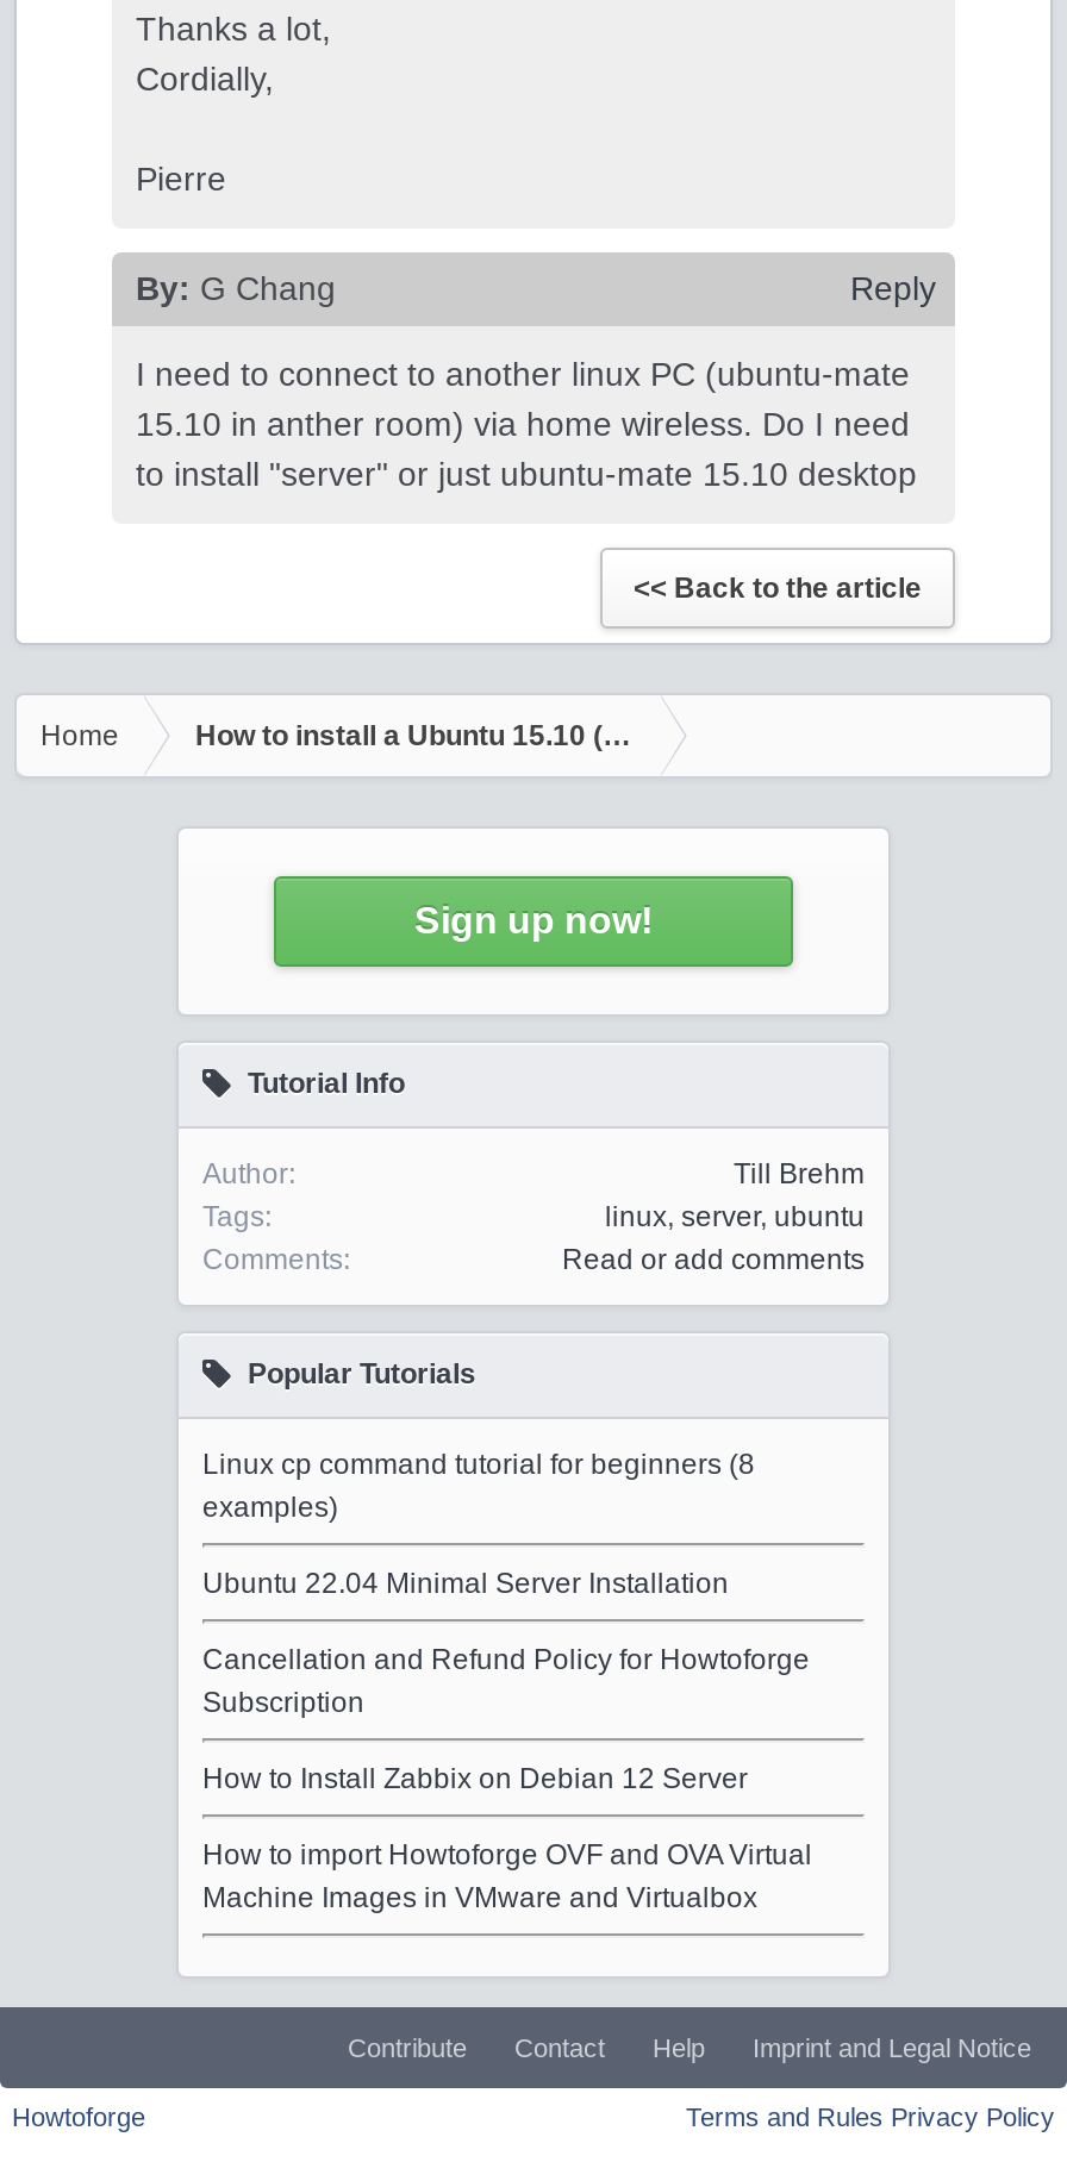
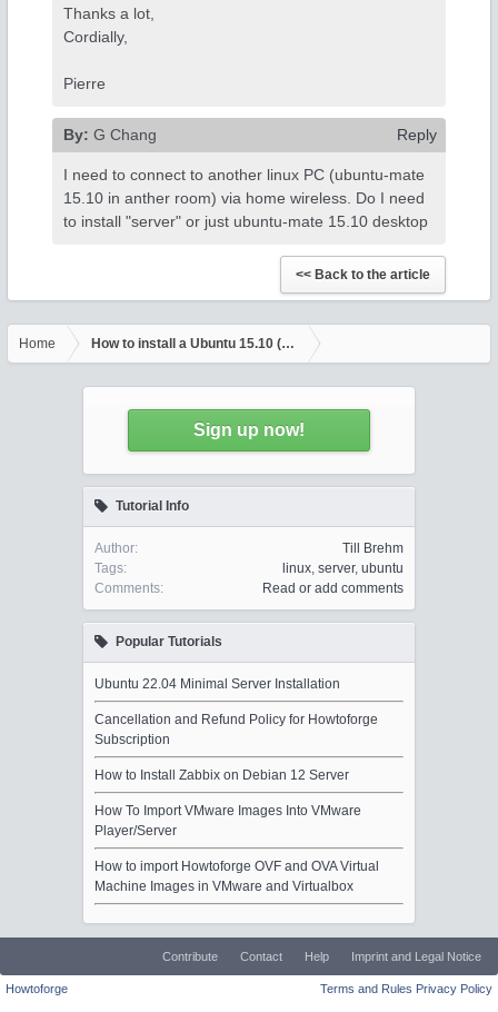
- Linux cp command tutorial for beginners (8
- examples)

moved up: Ubuntu 22.04 Minimal Server Installation | Cancellation and Refund Policy for Howtoforge | Subscription | How to Install Zabbix on Debian 12 Server

+ How To Import VMware Images Into VMware
+ Player/Server
